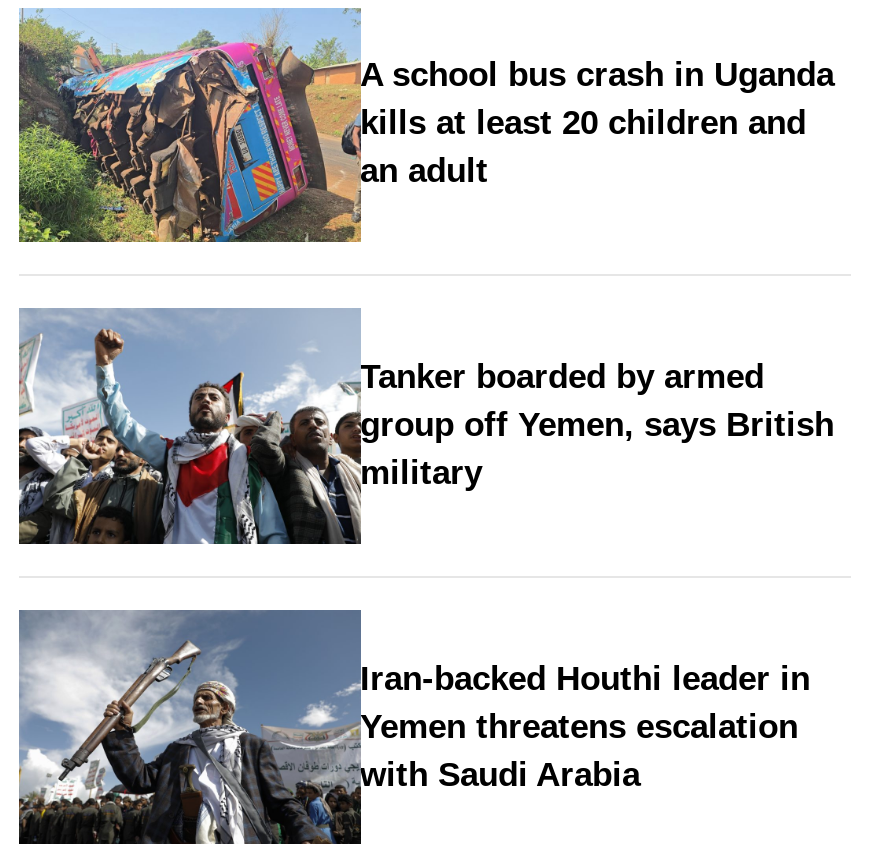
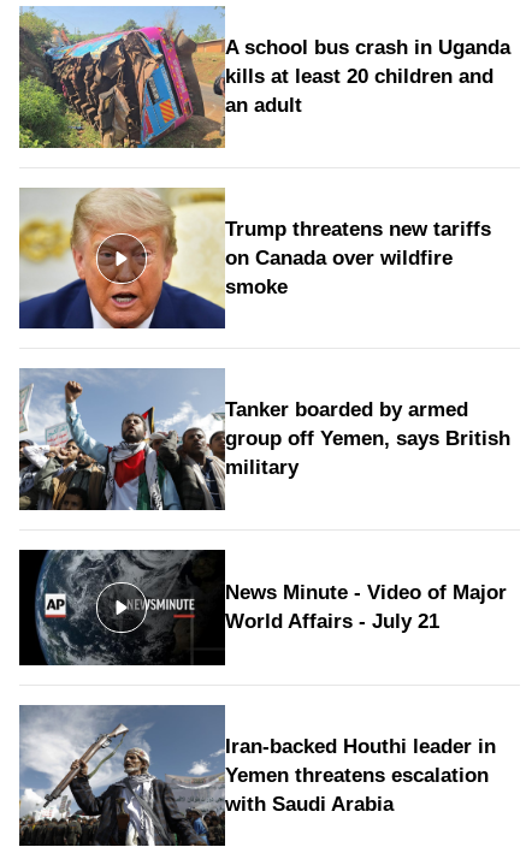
+ [image]
+ Trump threatens new tariffs
+ on Canada over wildfire
+ smoke

+ [image]
+ News Minute - Video of Major
+ World Affairs - July 21
